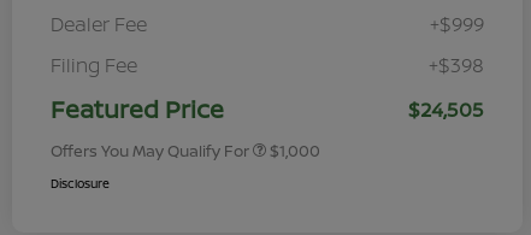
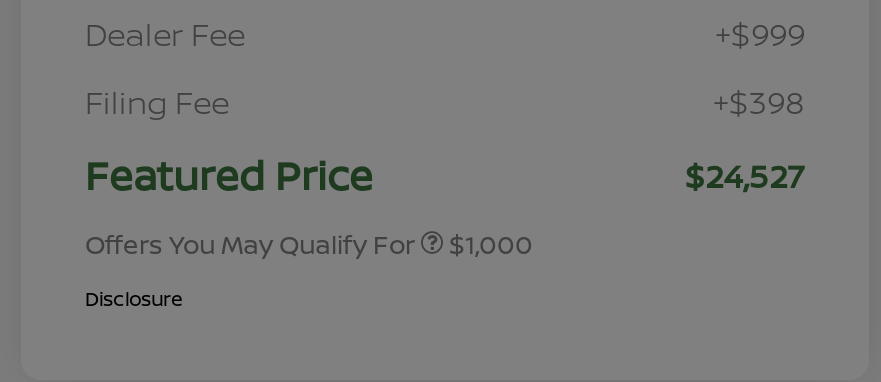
- $24,505
+ $24,527
